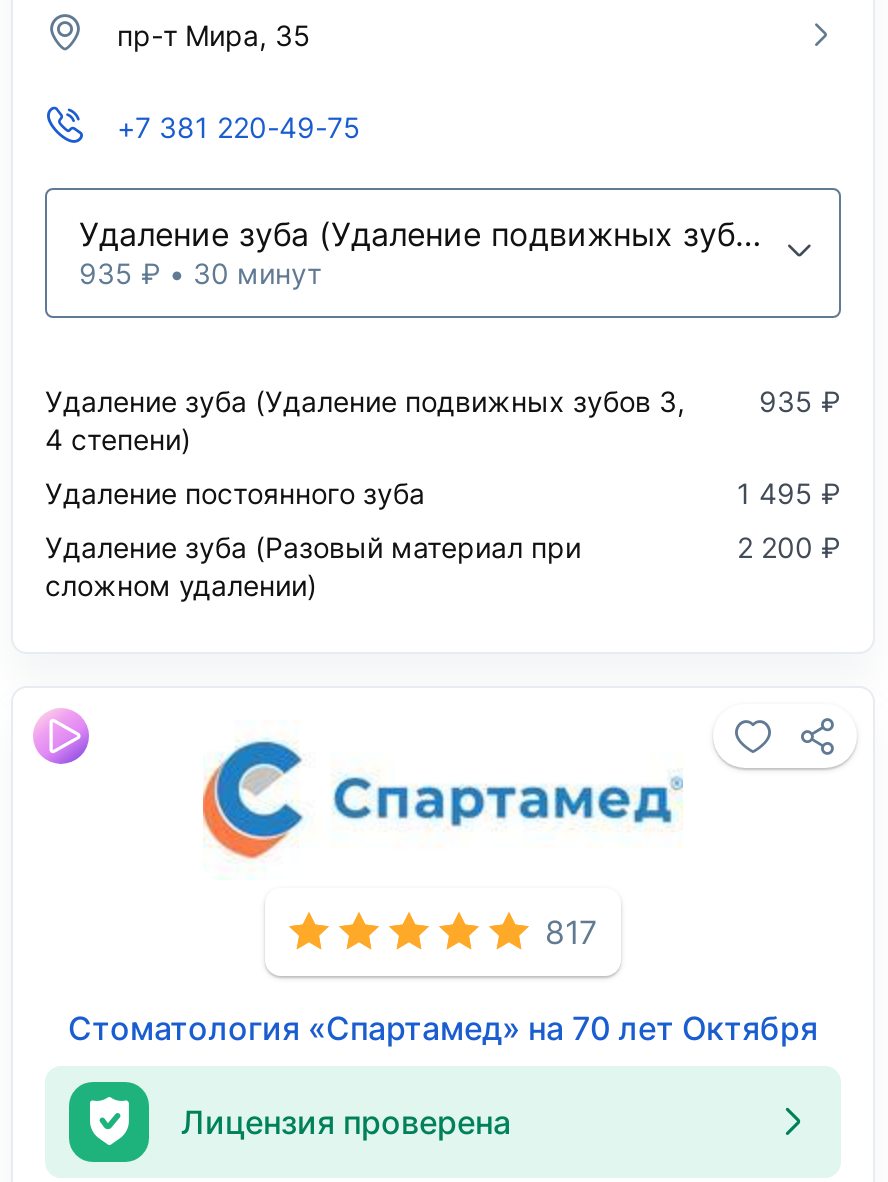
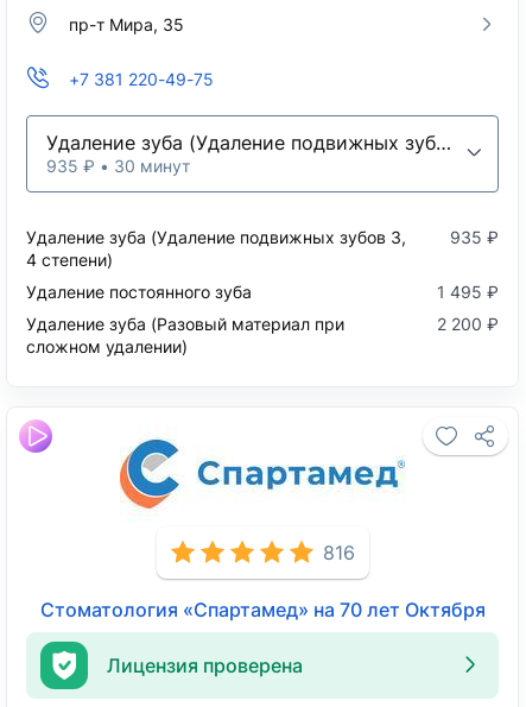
- 817
+ 816
